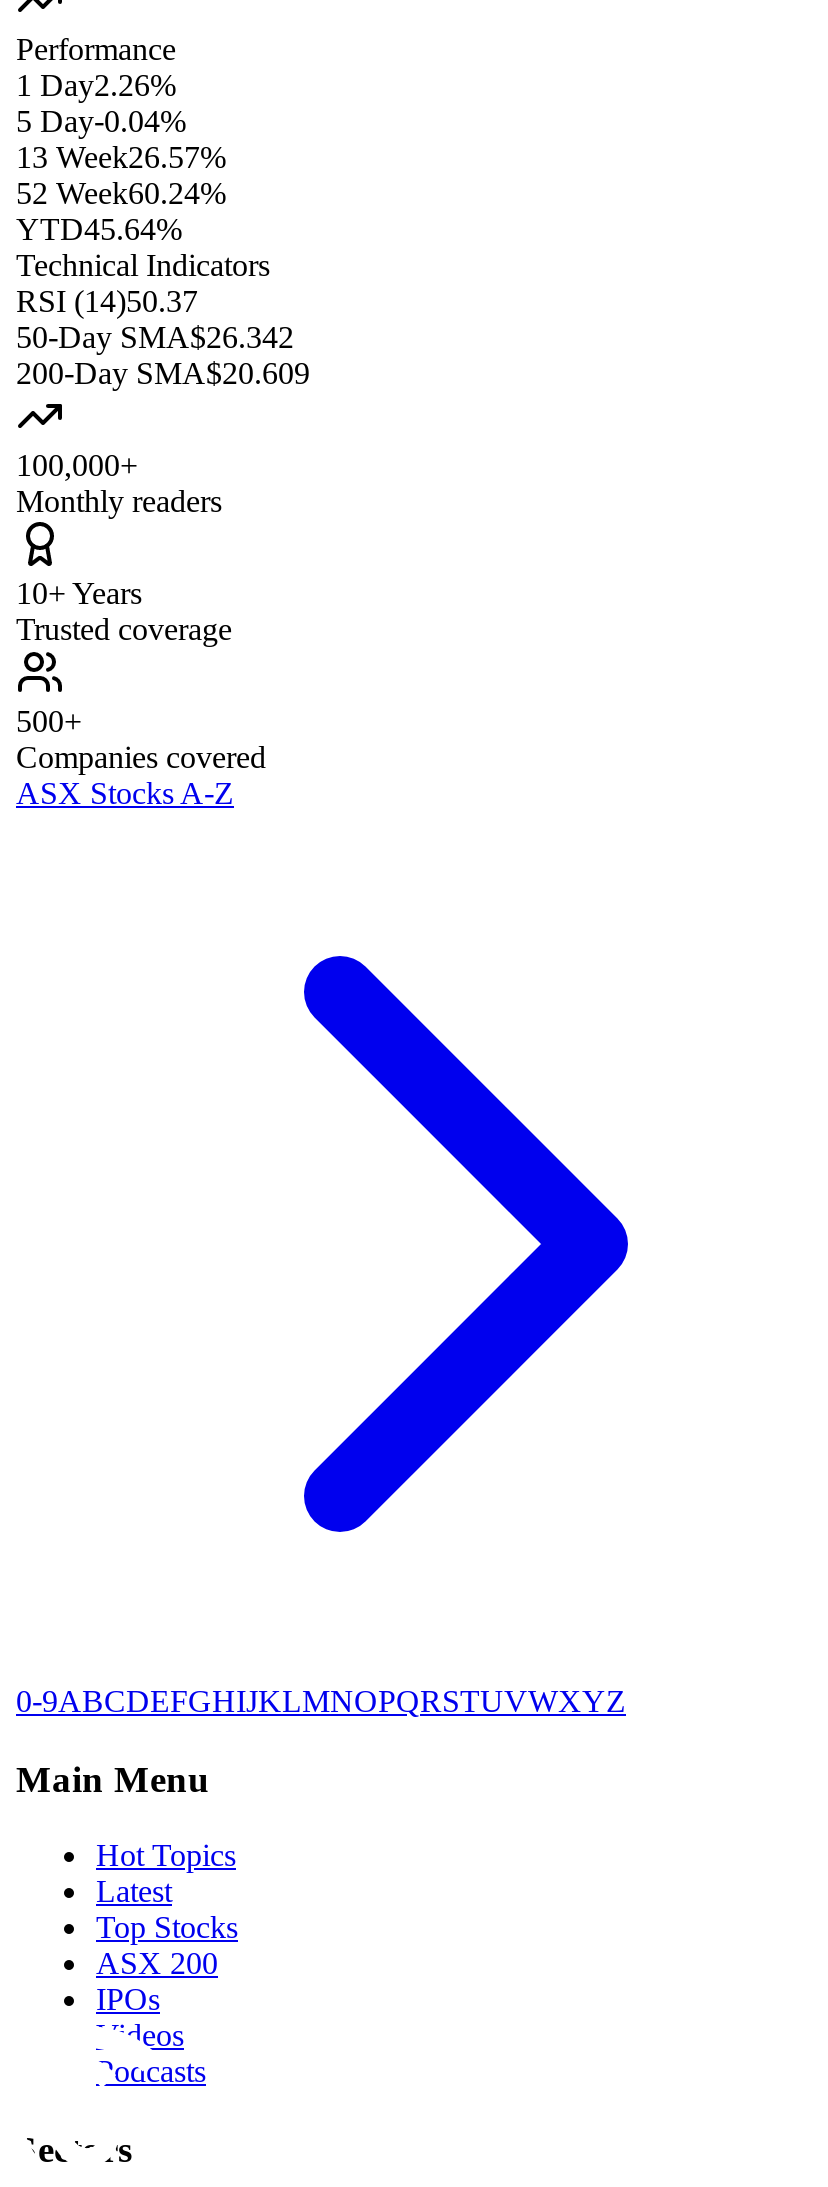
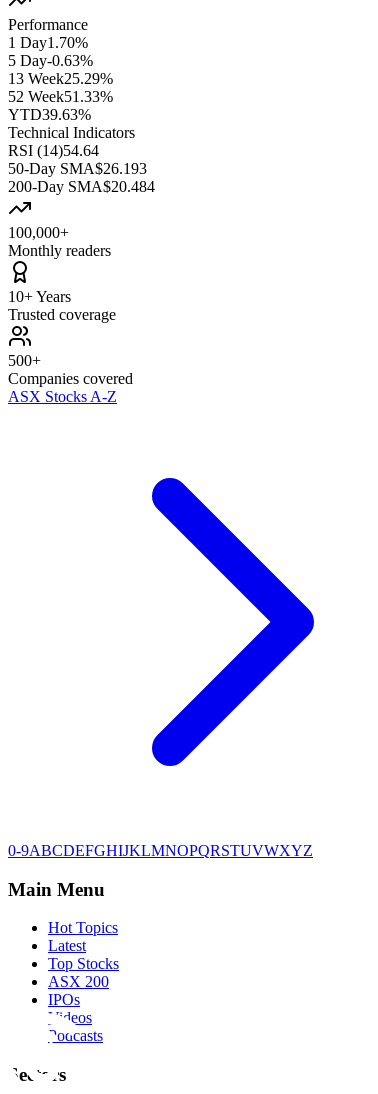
- 1 Day2.26%
+ 1 Day1.70%

- 5 Day-0.04%
+ 5 Day-0.63%

- 13 Week26.57%
+ 13 Week25.29%

- 52 Week60.24%
+ 52 Week51.33%

- YTD45.64%
+ YTD39.63%

- RSI (14)50.37
+ RSI (14)54.64

- 50-Day SMA$26.342
+ 50-Day SMA$26.193

- 200-Day SMA$20.609
+ 200-Day SMA$20.484
